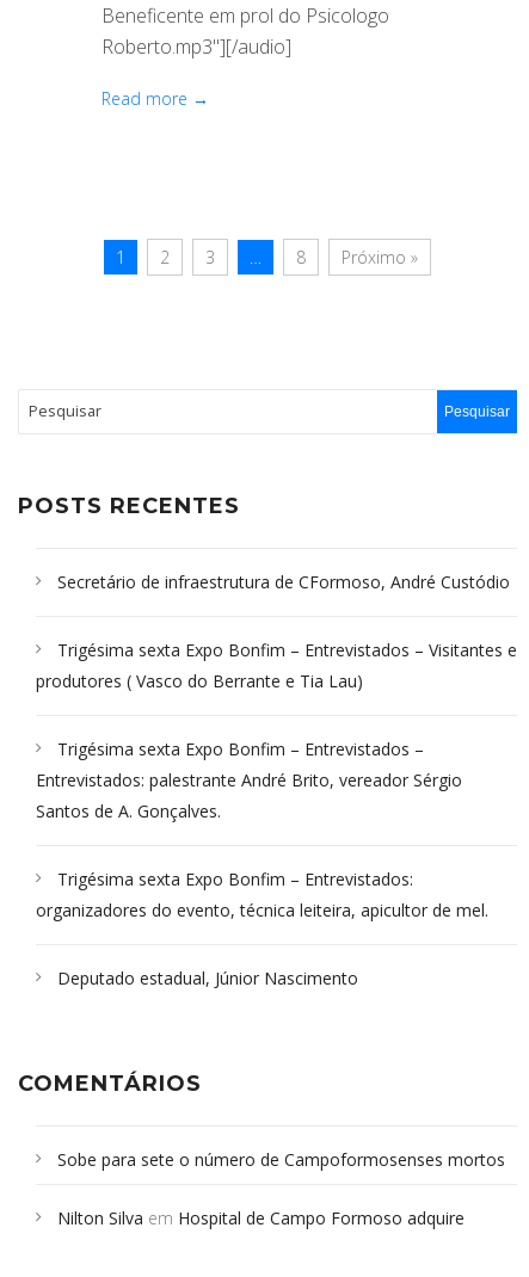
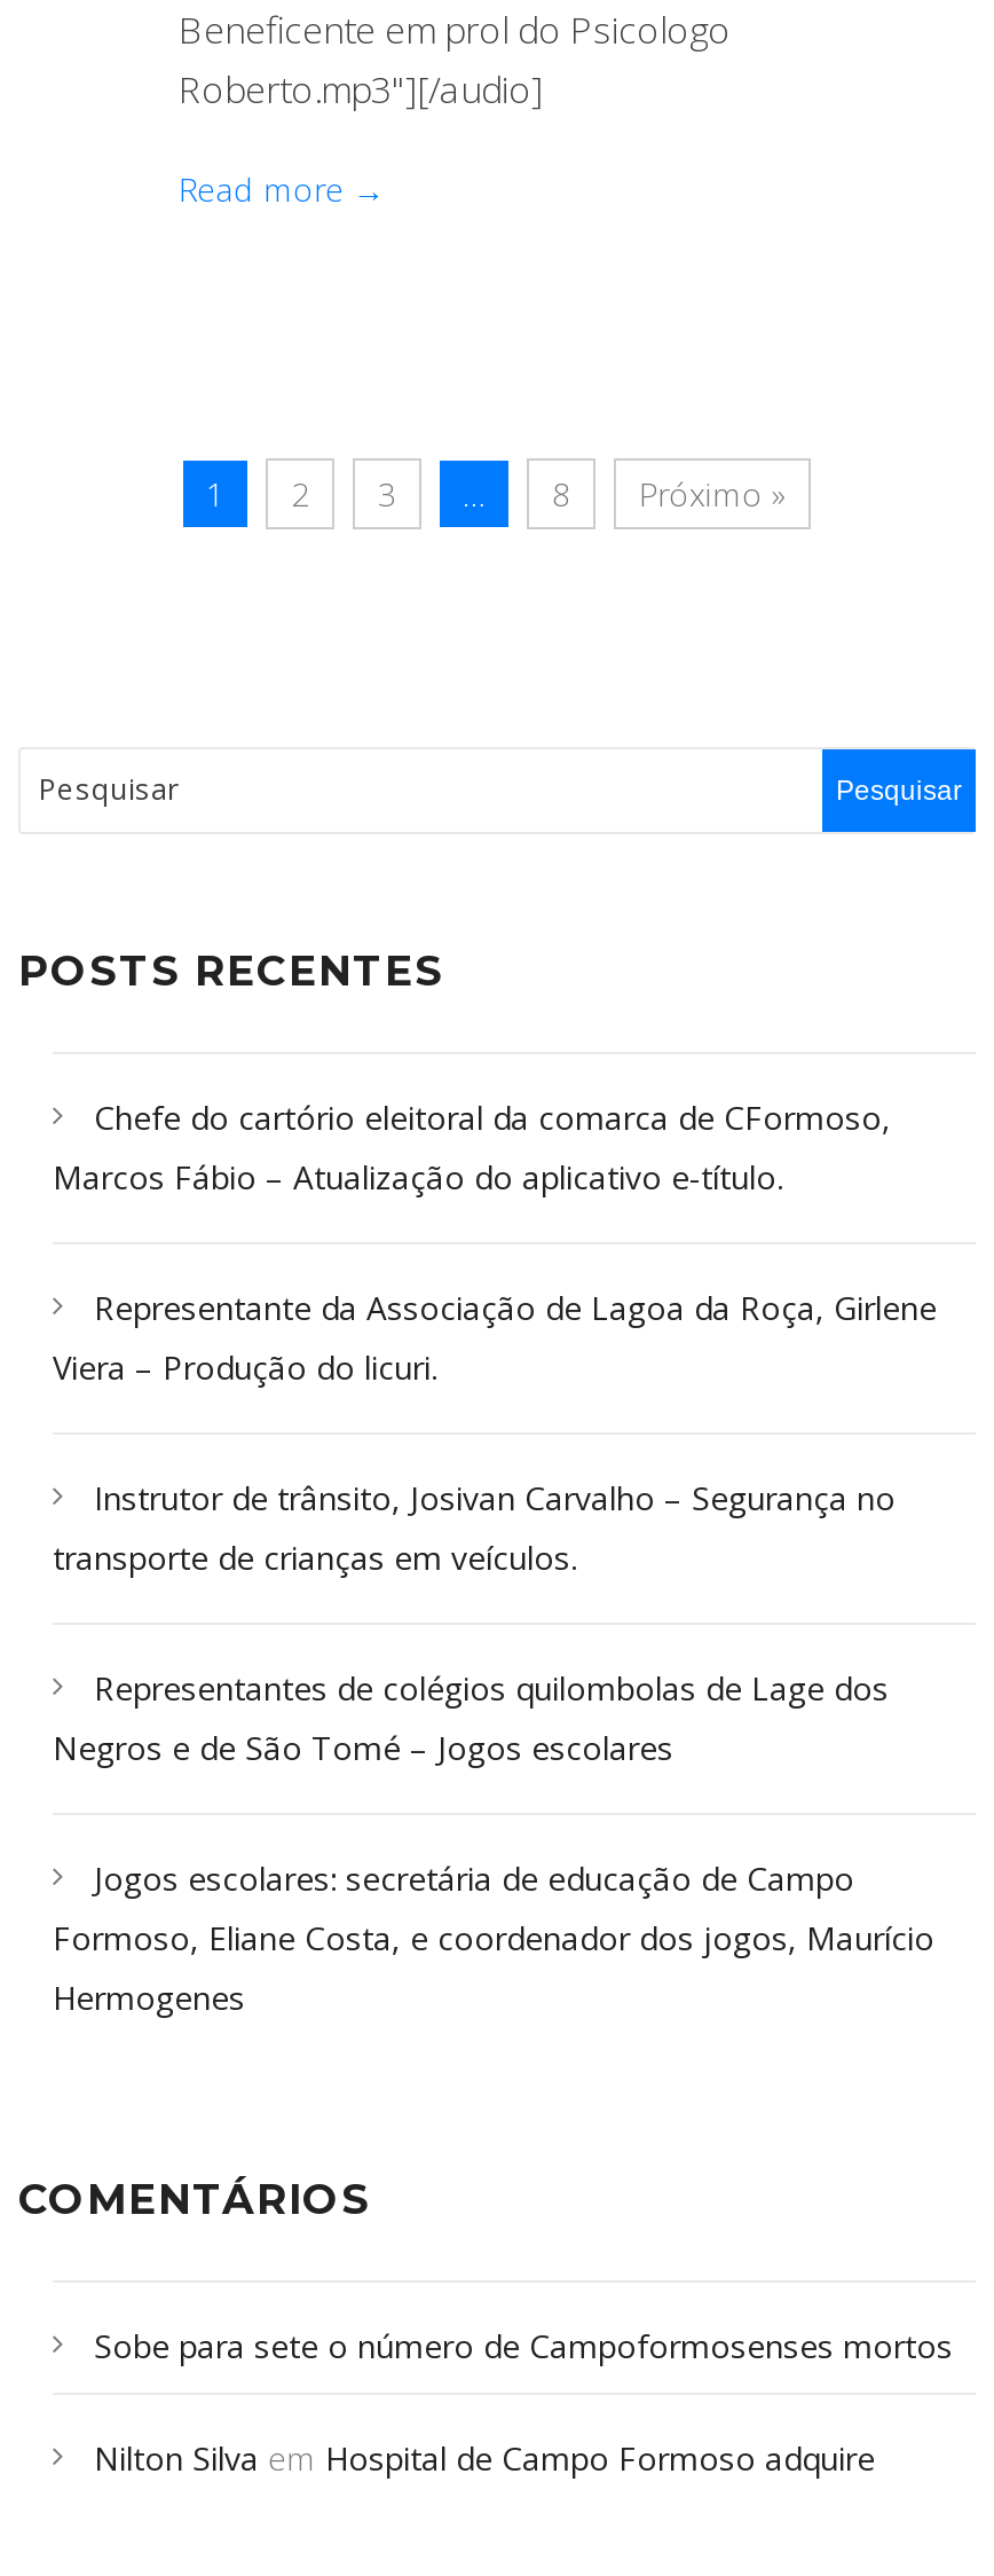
- Secretário de infraestrutura de CFormoso, André Custódio
+ Chefe do cartório eleitoral da comarca de CFormoso,
+ Marcos Fábio – Atualização do aplicativo e-título.

- Trigésima sexta Expo Bonfim – Entrevistados – Visitantes e
- produtores ( Vasco do Berrante e Tia Lau)
+ Representante da Associação de Lagoa da Roça, Girlene
+ Viera – Produção do licuri.

- Trigésima sexta Expo Bonfim – Entrevistados –
- Entrevistados: palestrante André Brito, vereador Sérgio
- Santos de A. Gonçalves.
+ Instrutor de trânsito, Josivan Carvalho – Segurança no
+ transporte de crianças em veículos.

- Trigésima sexta Expo Bonfim – Entrevistados:
- organizadores do evento, técnica leiteira, apicultor de mel.
+ Representantes de colégios quilombolas de Lage dos
+ Negros e de São Tomé – Jogos escolares

- Deputado estadual, Júnior Nascimento
+ Jogos escolares: secretária de educação de Campo
+ Formoso, Eliane Costa, e coordenador dos jogos, Maurício
+ Hermogenes
